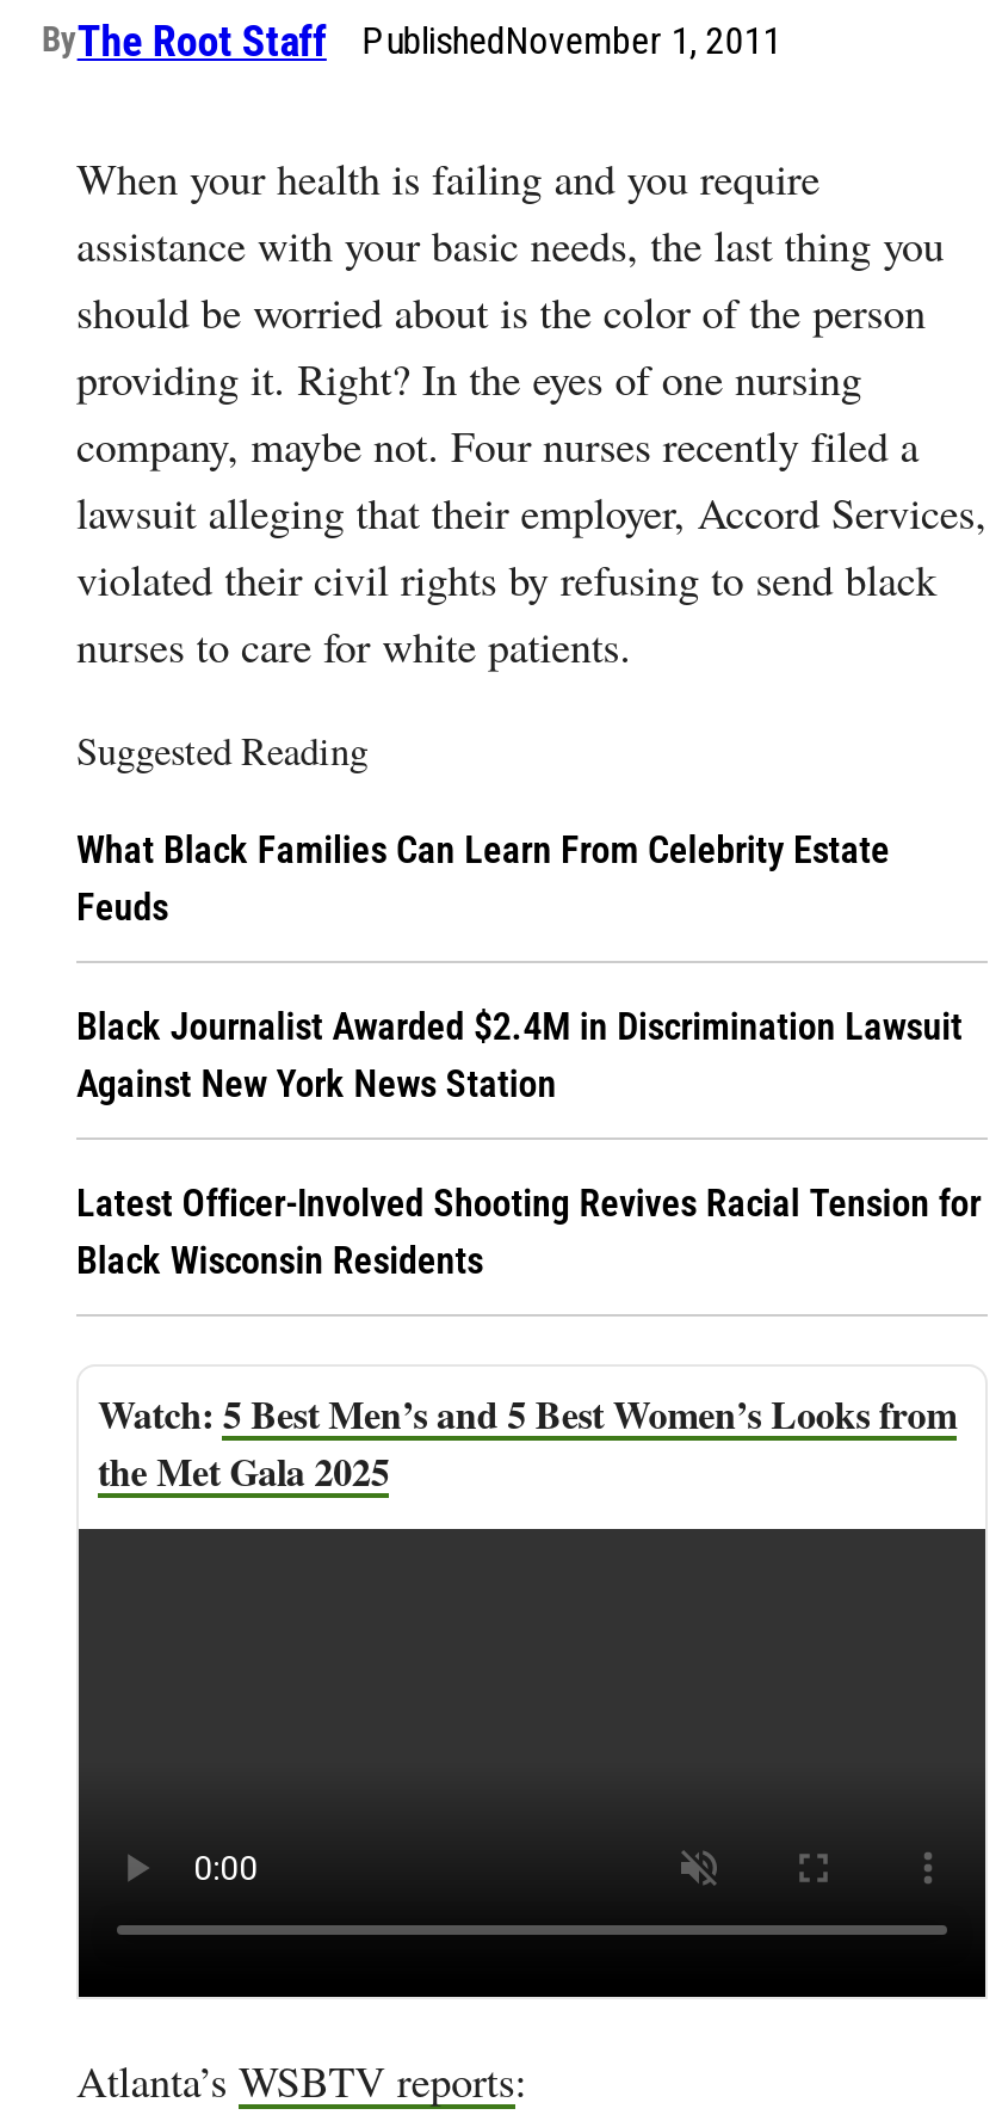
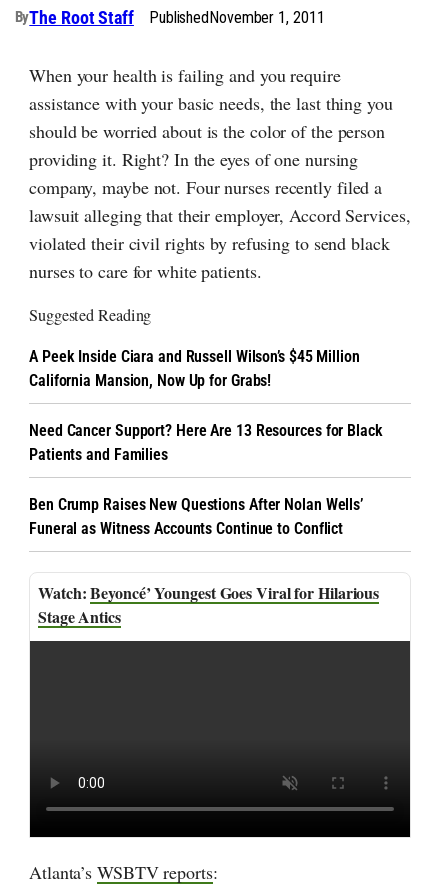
- What Black Families Can Learn From Celebrity Estate
- Feuds
+ A Peek Inside Ciara and Russell Wilson’s $45 Million
+ California Mansion, Now Up for Grabs!

- Black Journalist Awarded $2.4M in Discrimination Lawsuit
- Against New York News Station
+ Need Cancer Support? Here Are 13 Resources for Black
+ Patients and Families

- Latest Officer-Involved Shooting Revives Racial Tension for
- Black Wisconsin Residents
+ Ben Crump Raises New Questions After Nolan Wells’
+ Funeral as Witness Accounts Continue to Conflict

- 5 Best Men’s and 5 Best Women’s Looks from
- the Met Gala 2025
+ Beyoncé’ Youngest Goes Viral for Hilarious
+ Stage Antics
